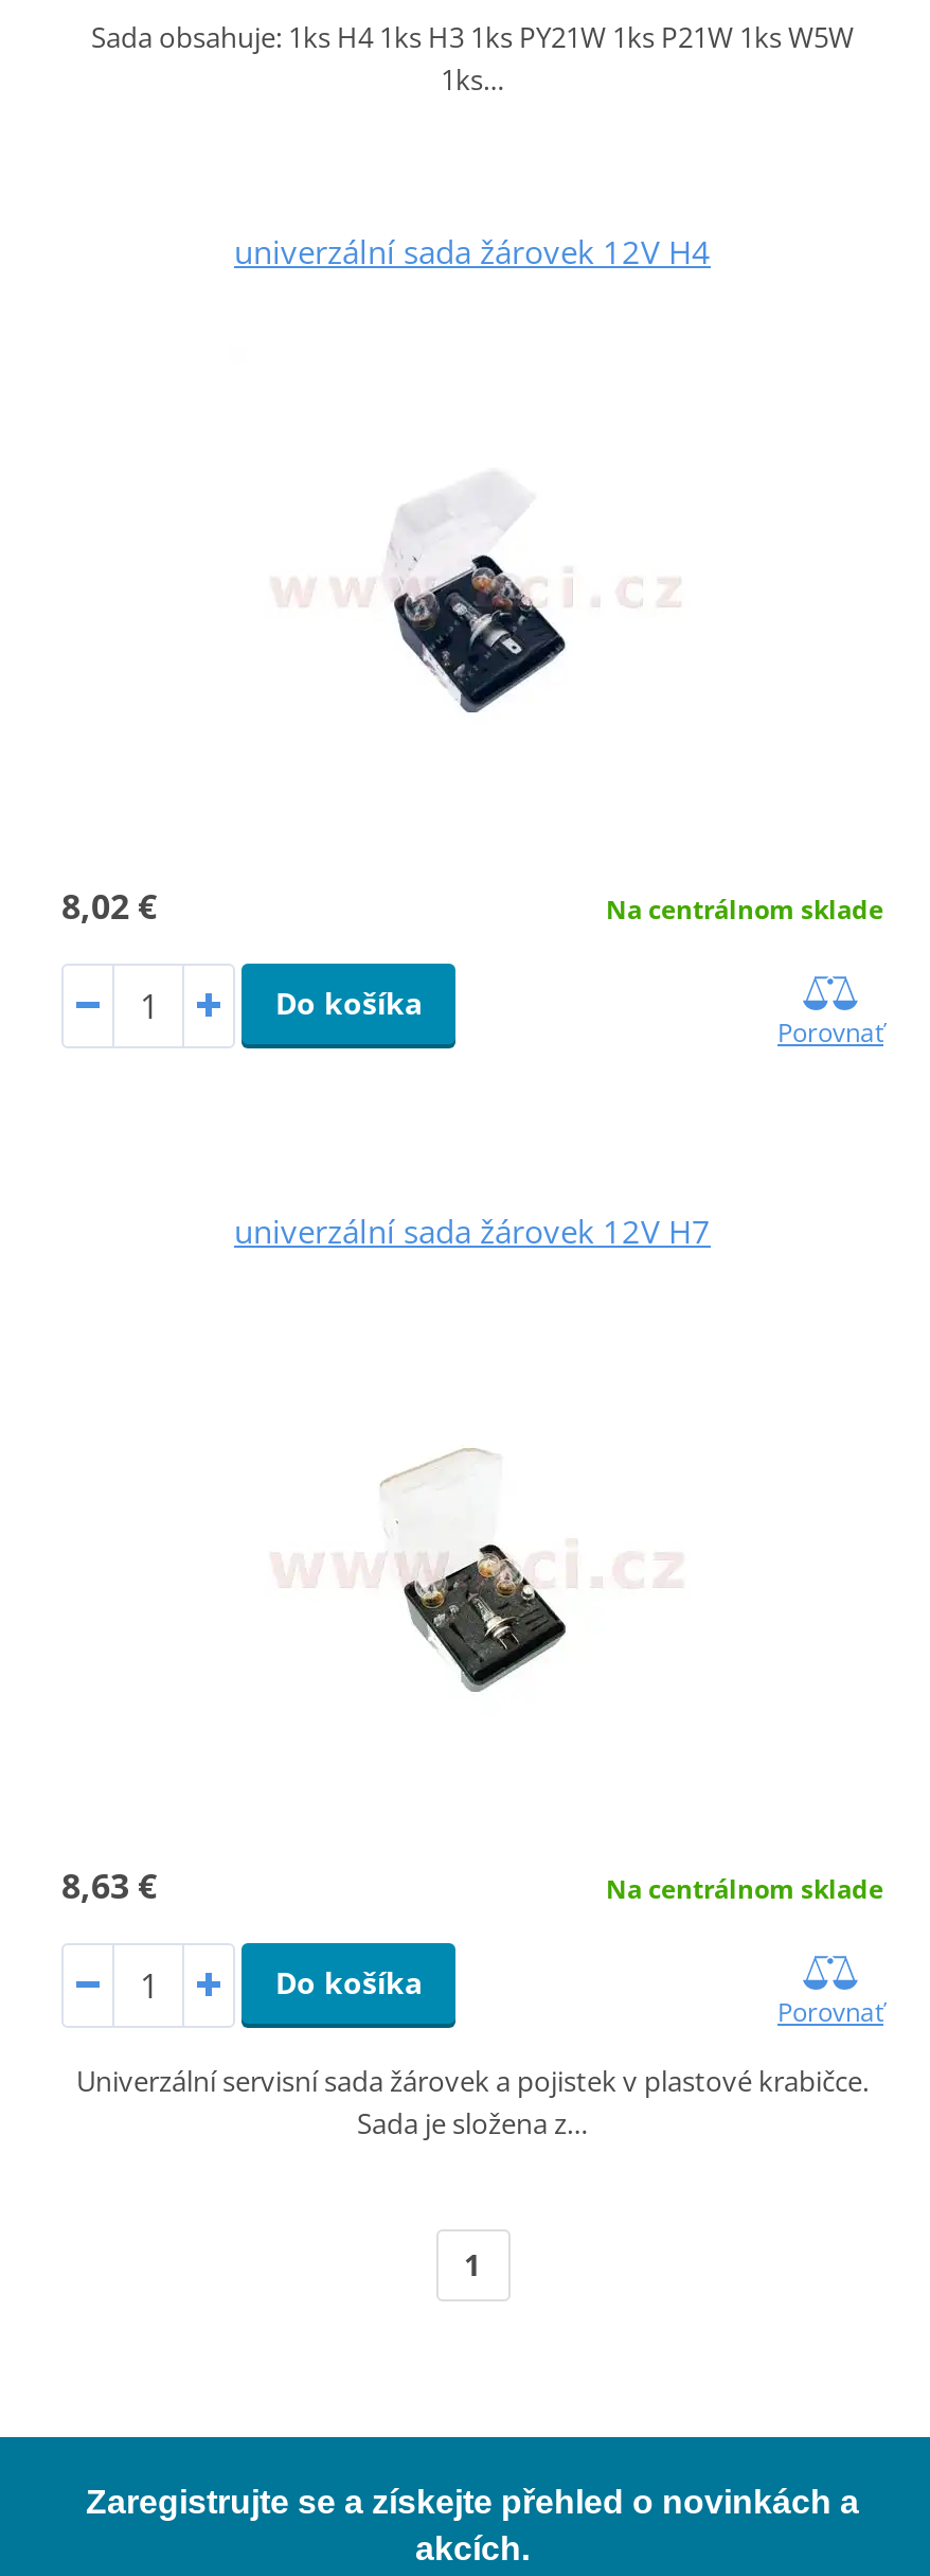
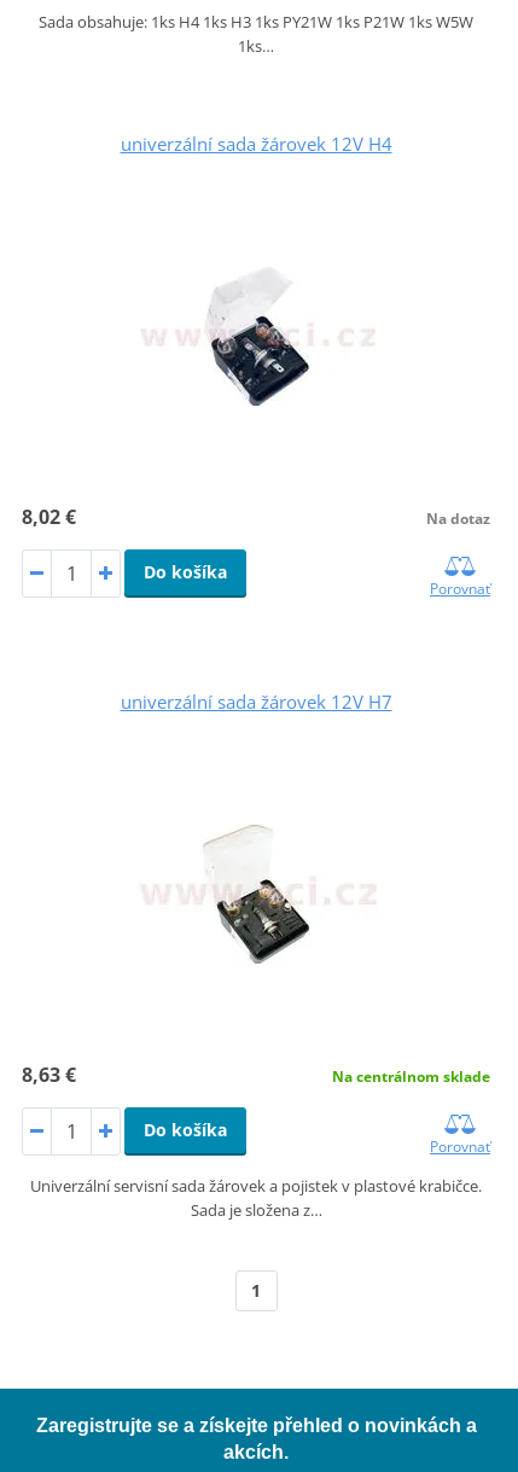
- Na centrálnom sklade
+ Na dotaz
